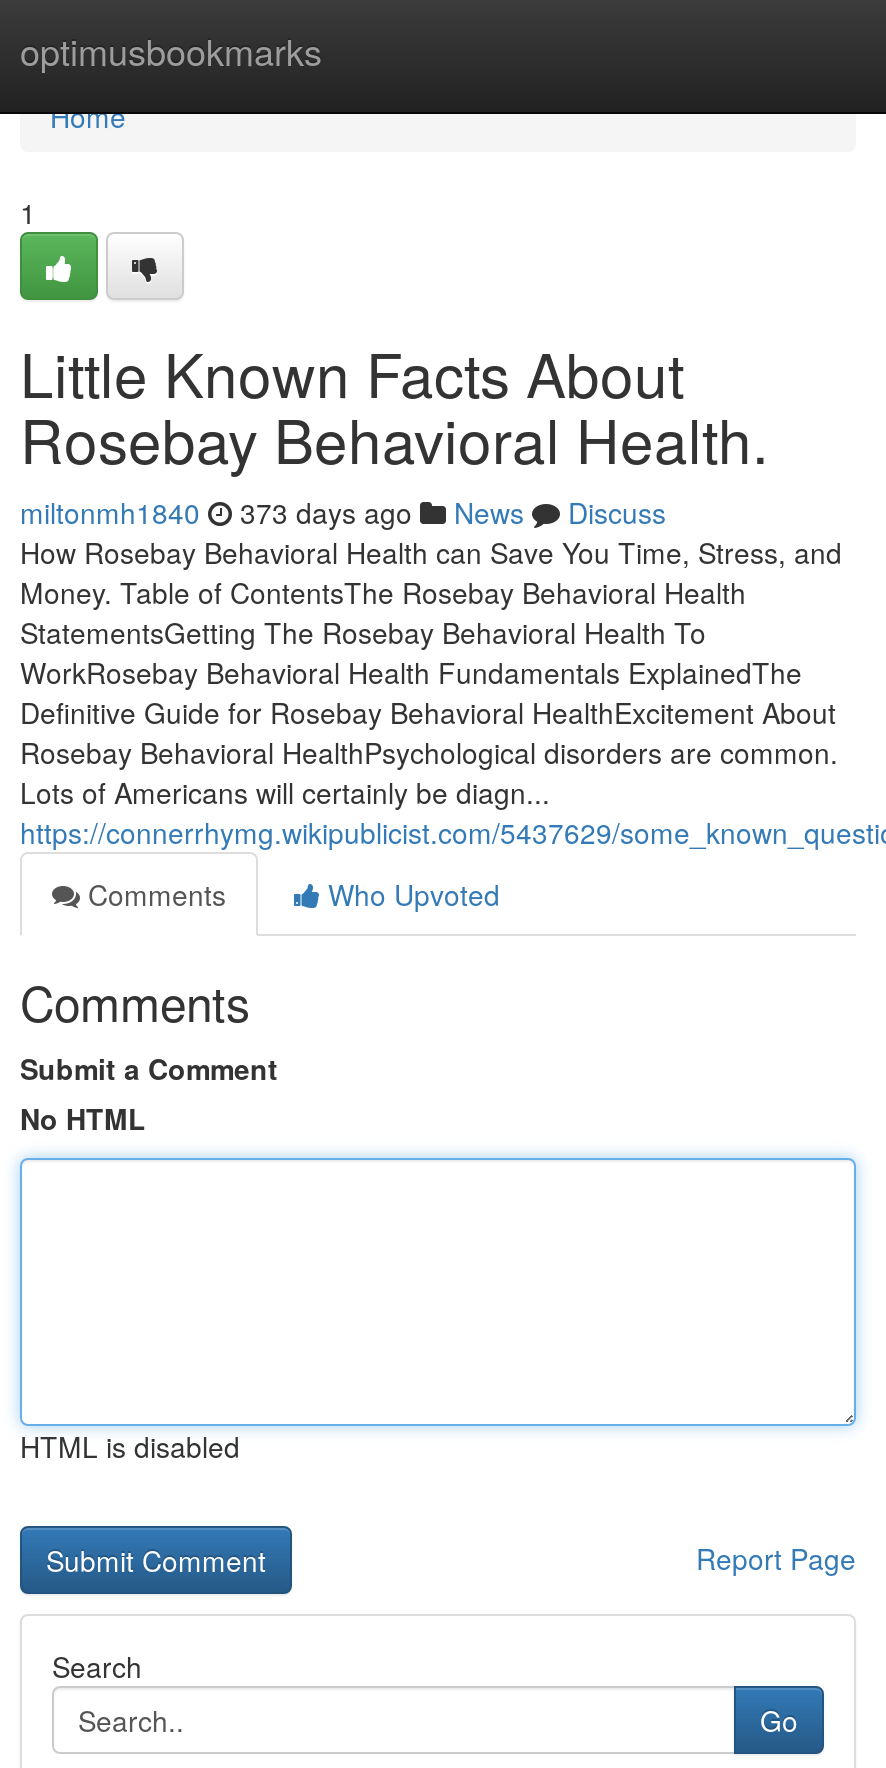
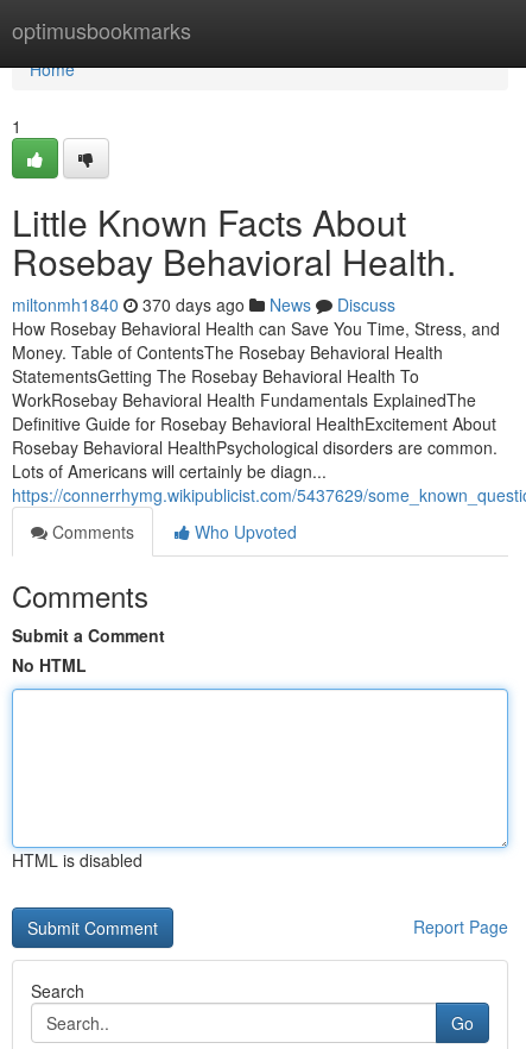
- miltonmh1840 373 days ago News Discuss
+ miltonmh1840 370 days ago News Discuss
